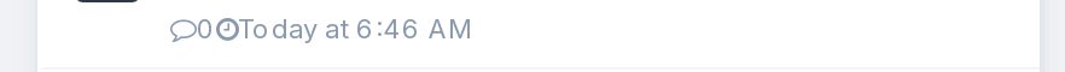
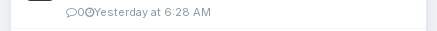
- Today at 6:46 AM
+ Yesterday at 6:28 AM
